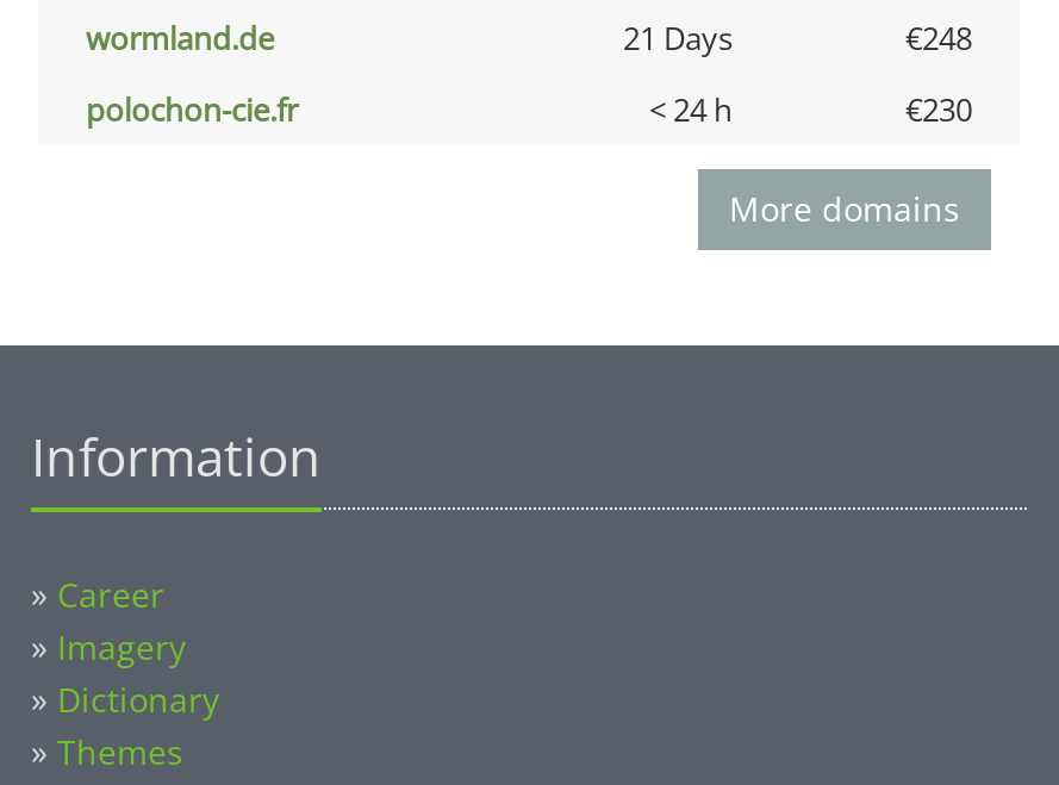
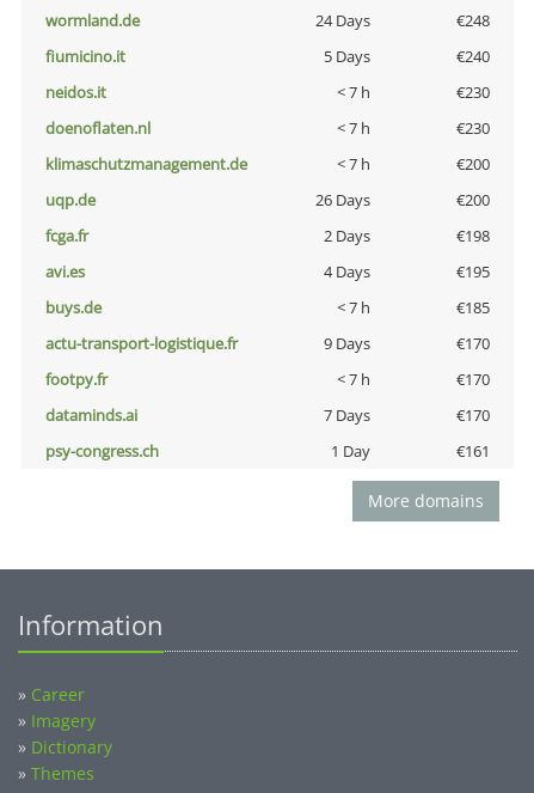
- 21 Days
+ 24 Days

- polochon-cie.fr
- < 24 h
+ fiumicino.it
+ 5 Days
+ €240
+ neidos.it
+ < 7 h

+ doenoflaten.nl
+ < 7 h
+ €230
+ klimaschutzmanagement.de
+ < 7 h
+ €200
+ uqp.de
+ 26 Days
+ €200
+ fcga.fr
+ 2 Days
+ €198
+ avi.es
+ 4 Days
+ €195
+ buys.de
+ < 7 h
+ €185
+ actu-transport-logistique.fr
+ 9 Days
+ €170
+ footpy.fr
+ < 7 h
+ €170
+ dataminds.ai
+ 7 Days
+ €170
+ psy-congress.ch
+ 1 Day
+ €161
